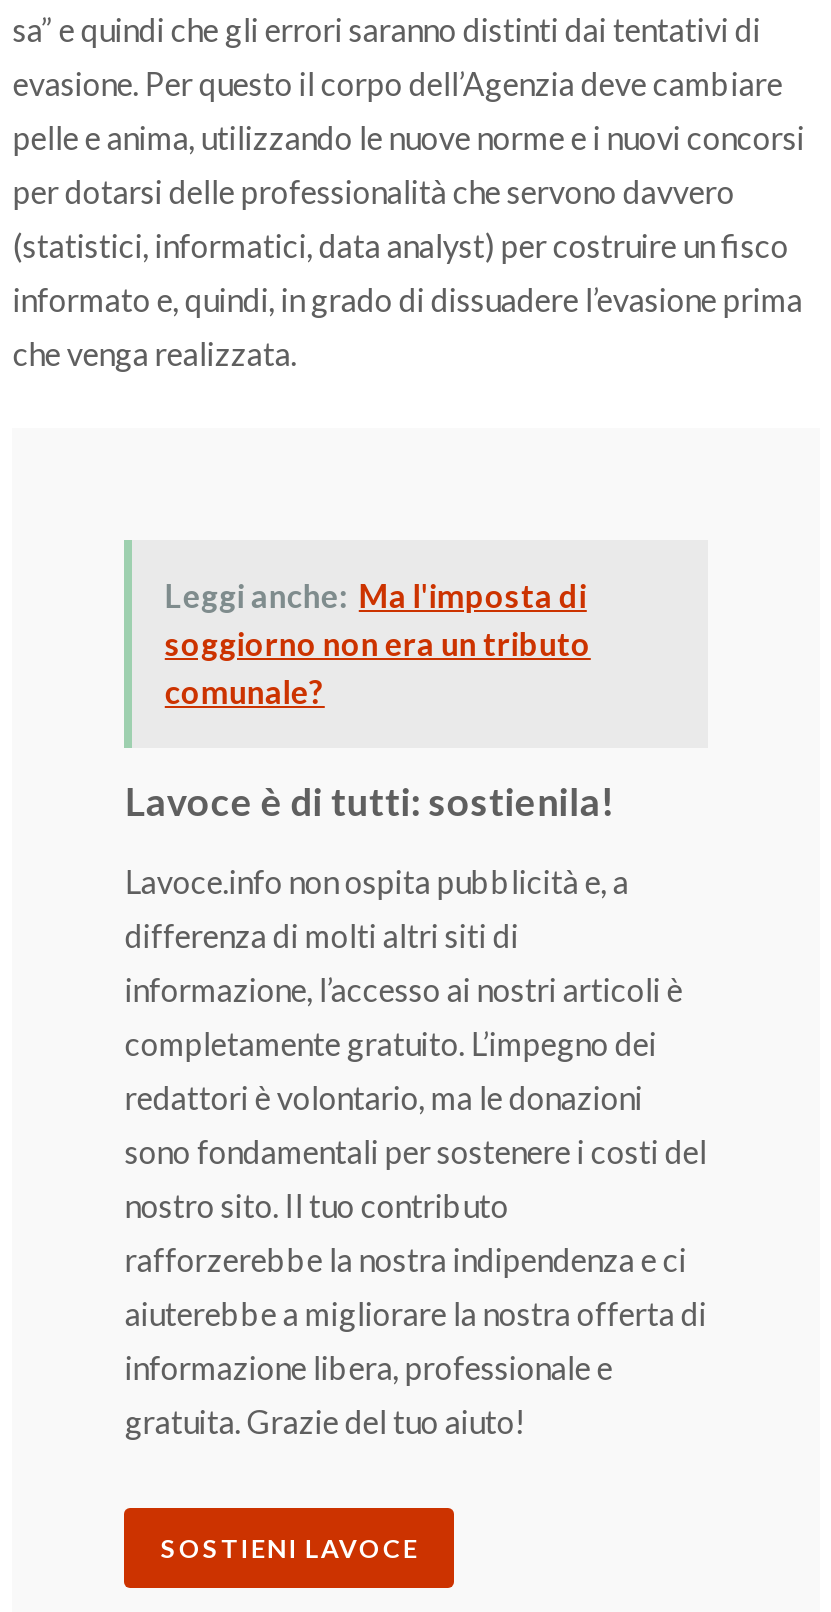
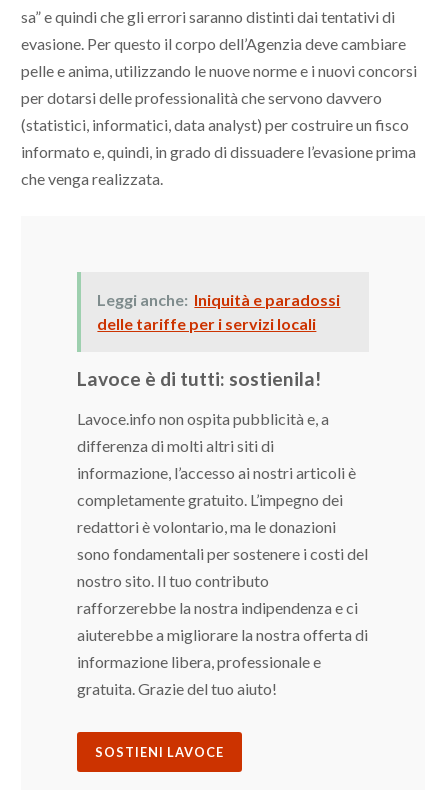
- Leggi anche: Ma l'imposta di
- soggiorno non era un tributo
- comunale?
+ Leggi anche: Iniquità e paradossi
+ delle tariffe per i servizi locali
